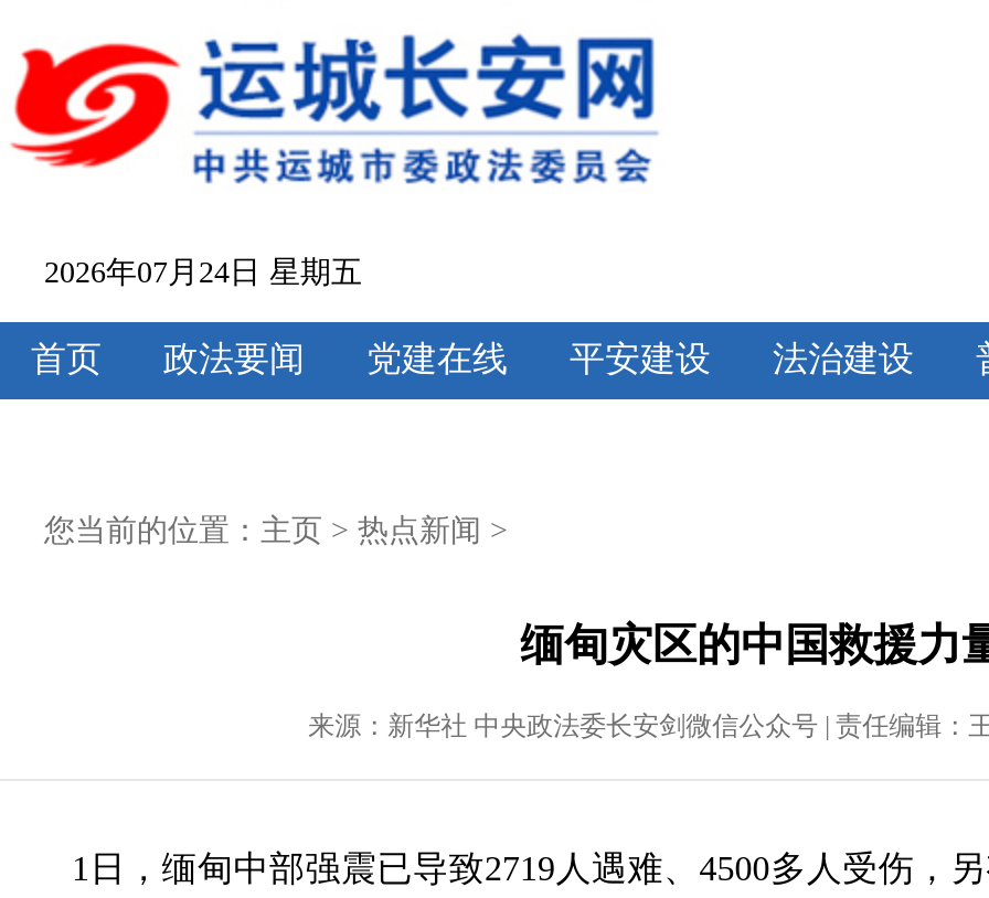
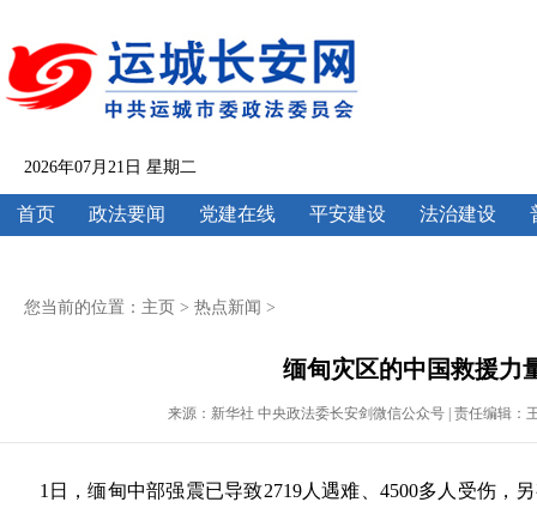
- 2026年07月24日 星期五
+ 2026年07月21日 星期二
